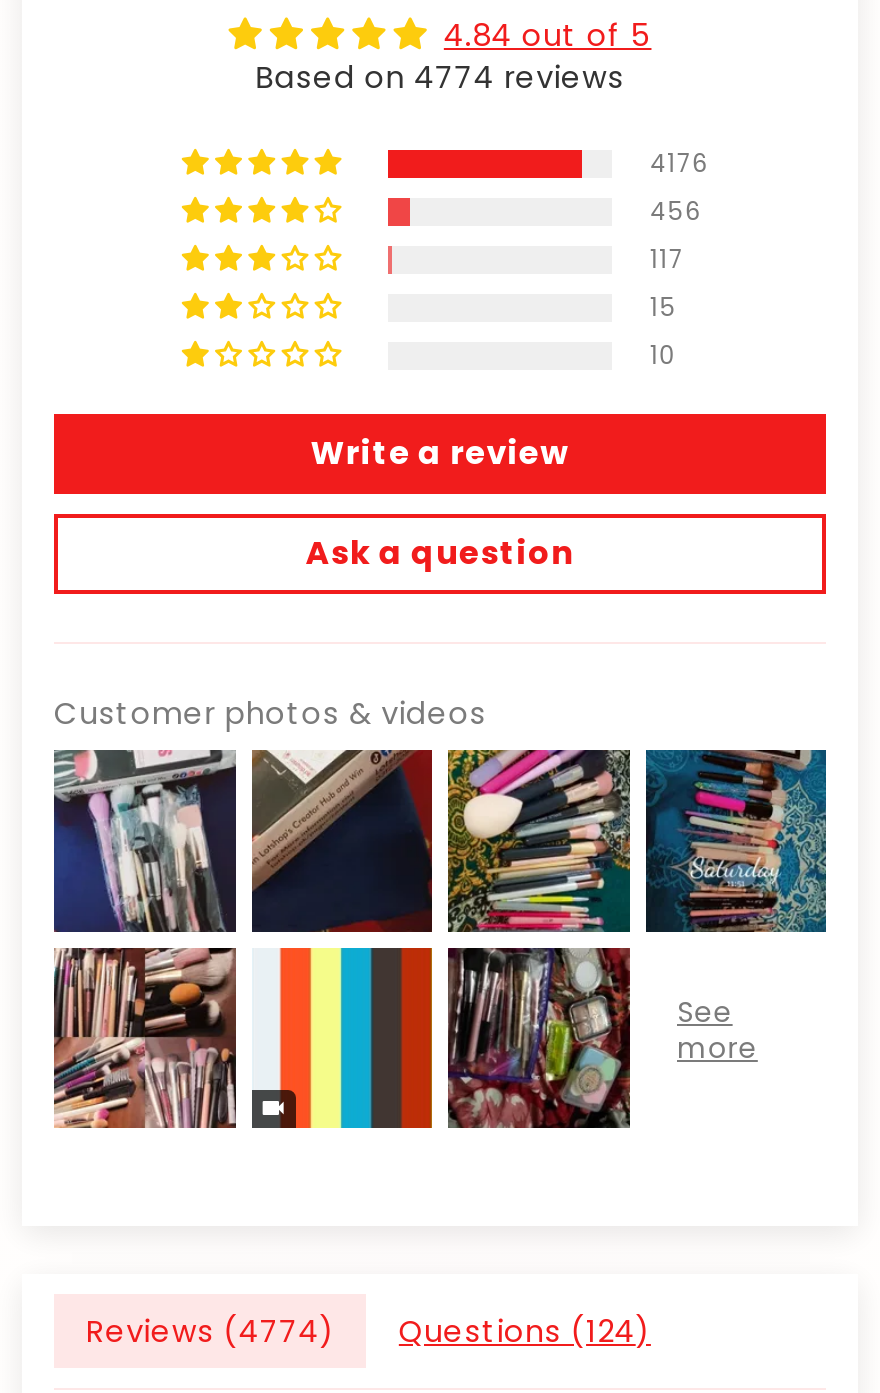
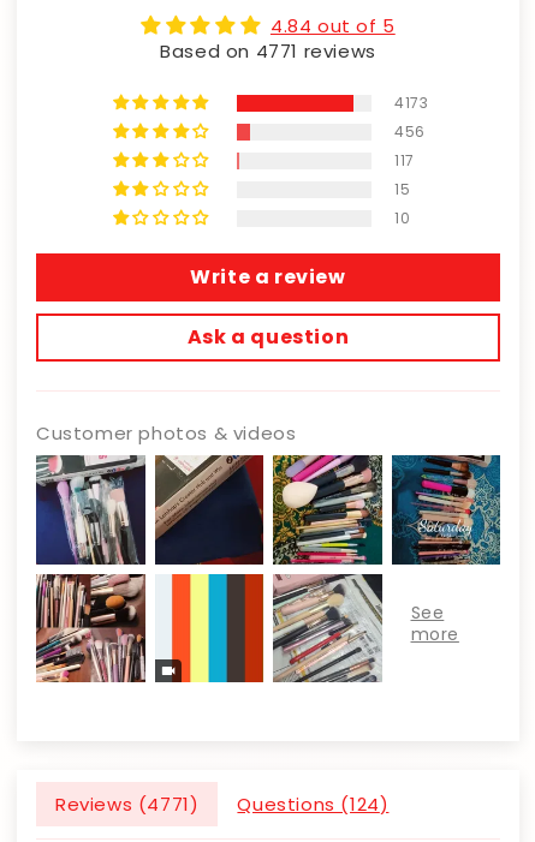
- Based on 4774 reviews
+ Based on 4771 reviews

- 4176
+ 4173

- [image]
+ [image]

- Reviews (4774) Questions (124)
+ Reviews (4771) Questions (124)
